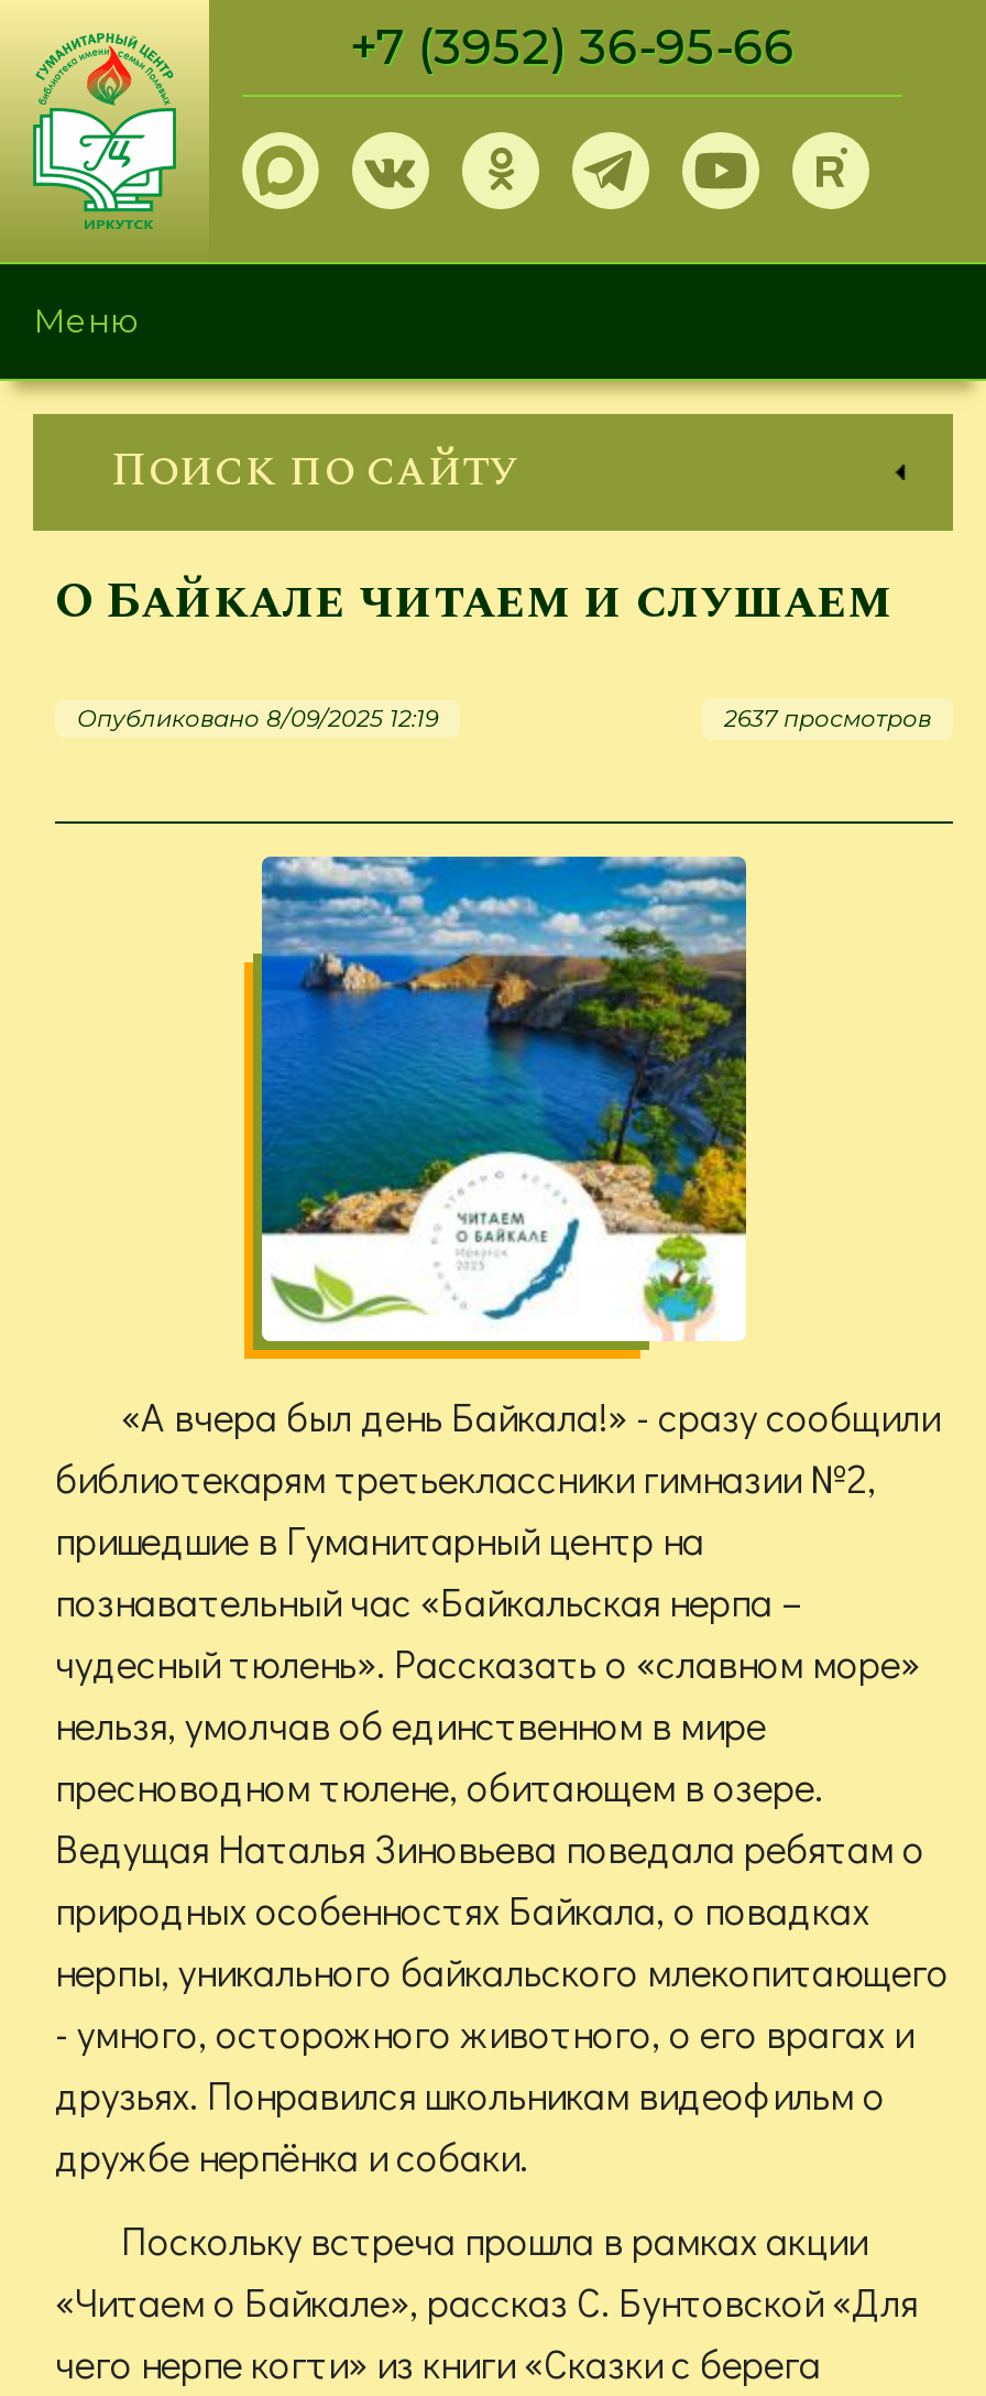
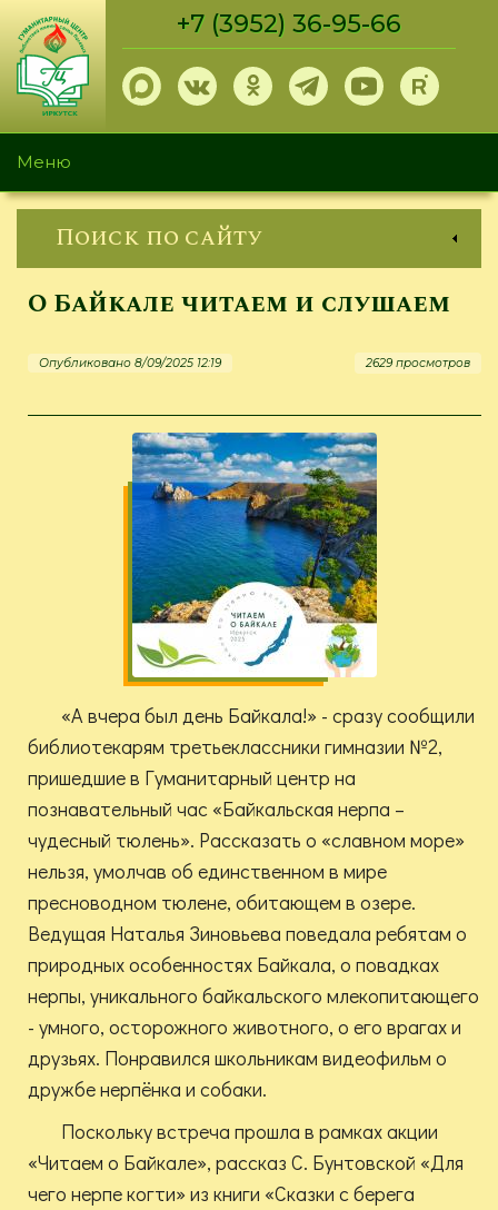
- 2637 просмотров
+ 2629 просмотров
